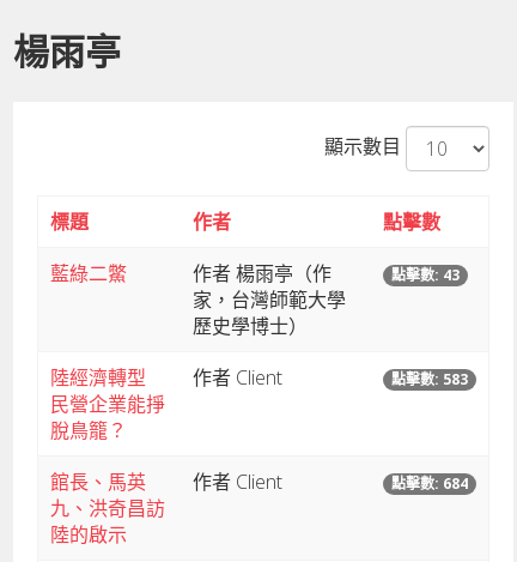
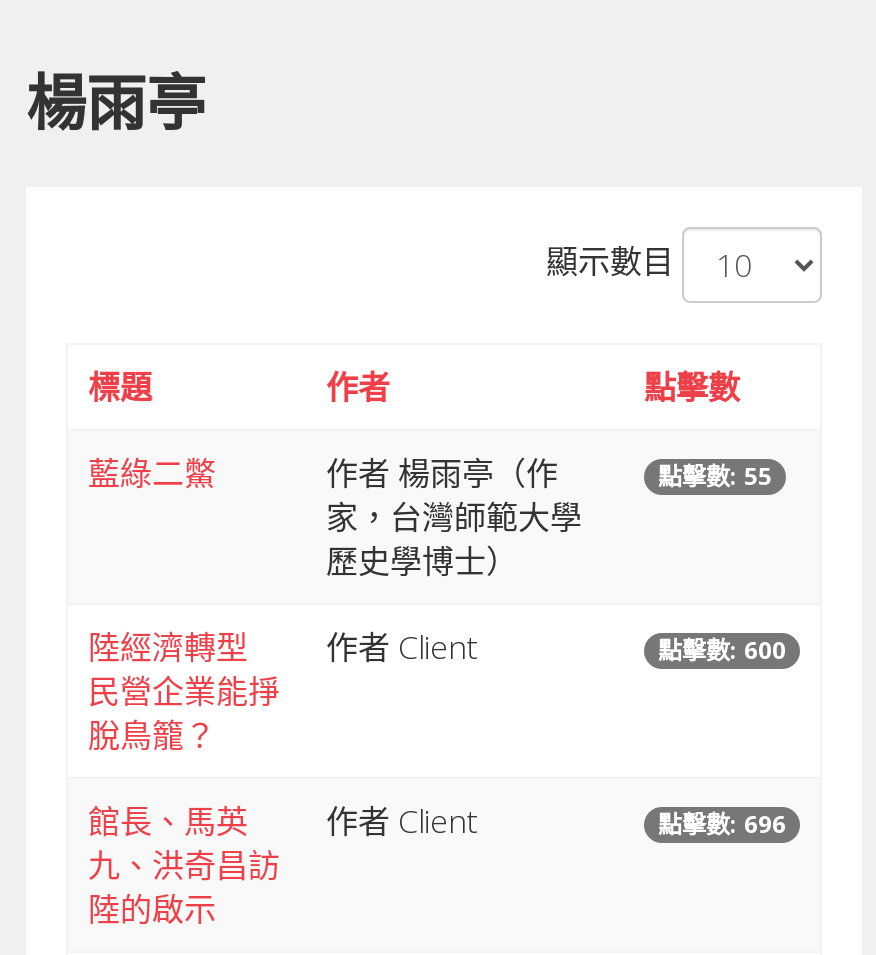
- 點擊數: 43
+ 點擊數: 55

- 點擊數: 583
+ 點擊數: 600

- 點擊數: 684
+ 點擊數: 696
